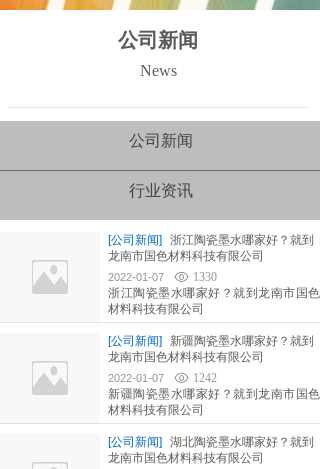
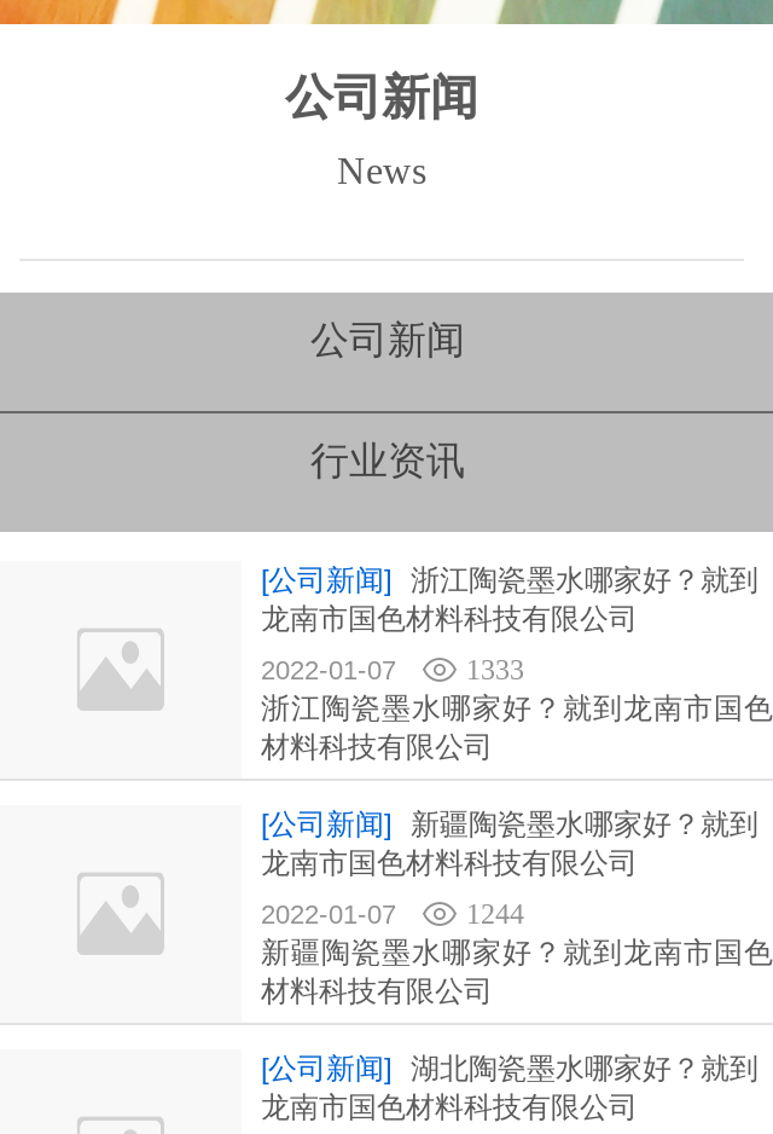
- 1330
+ 1333

- 1242
+ 1244
